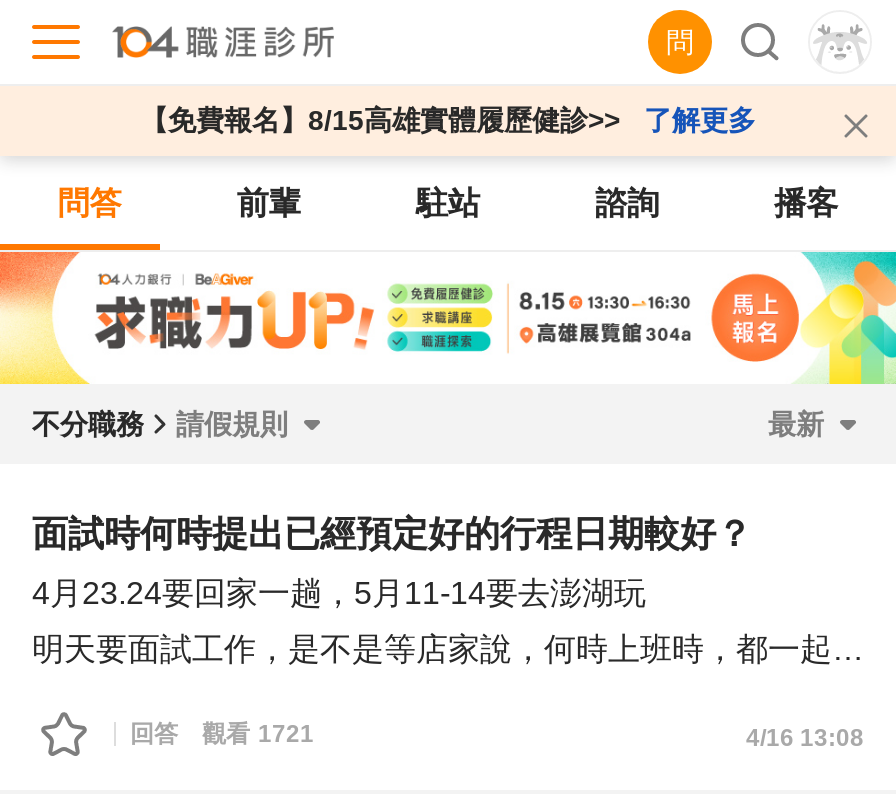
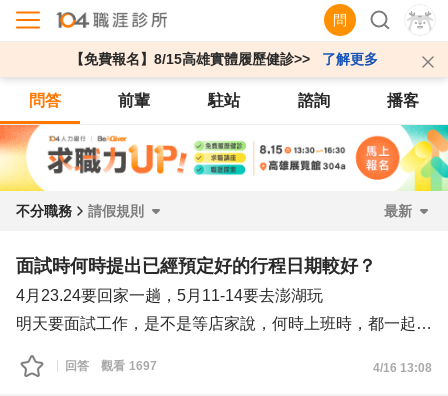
- 回答 觀看 1721
+ 回答 觀看 1697
